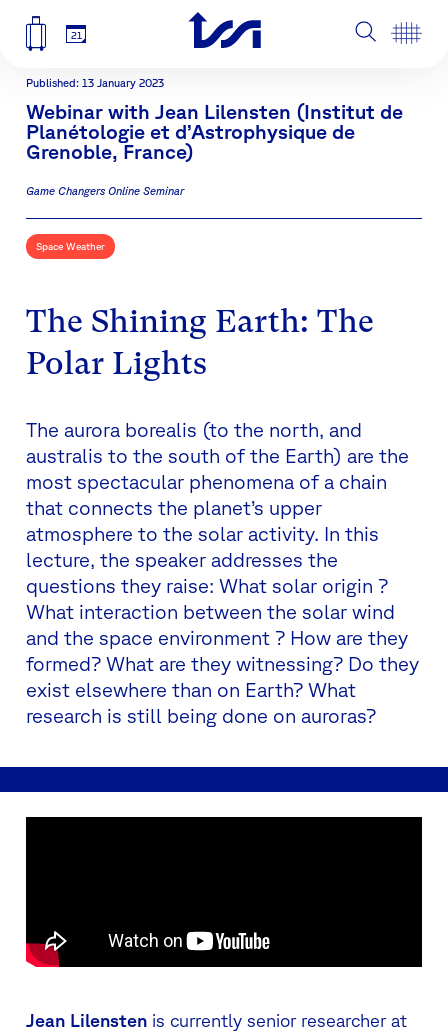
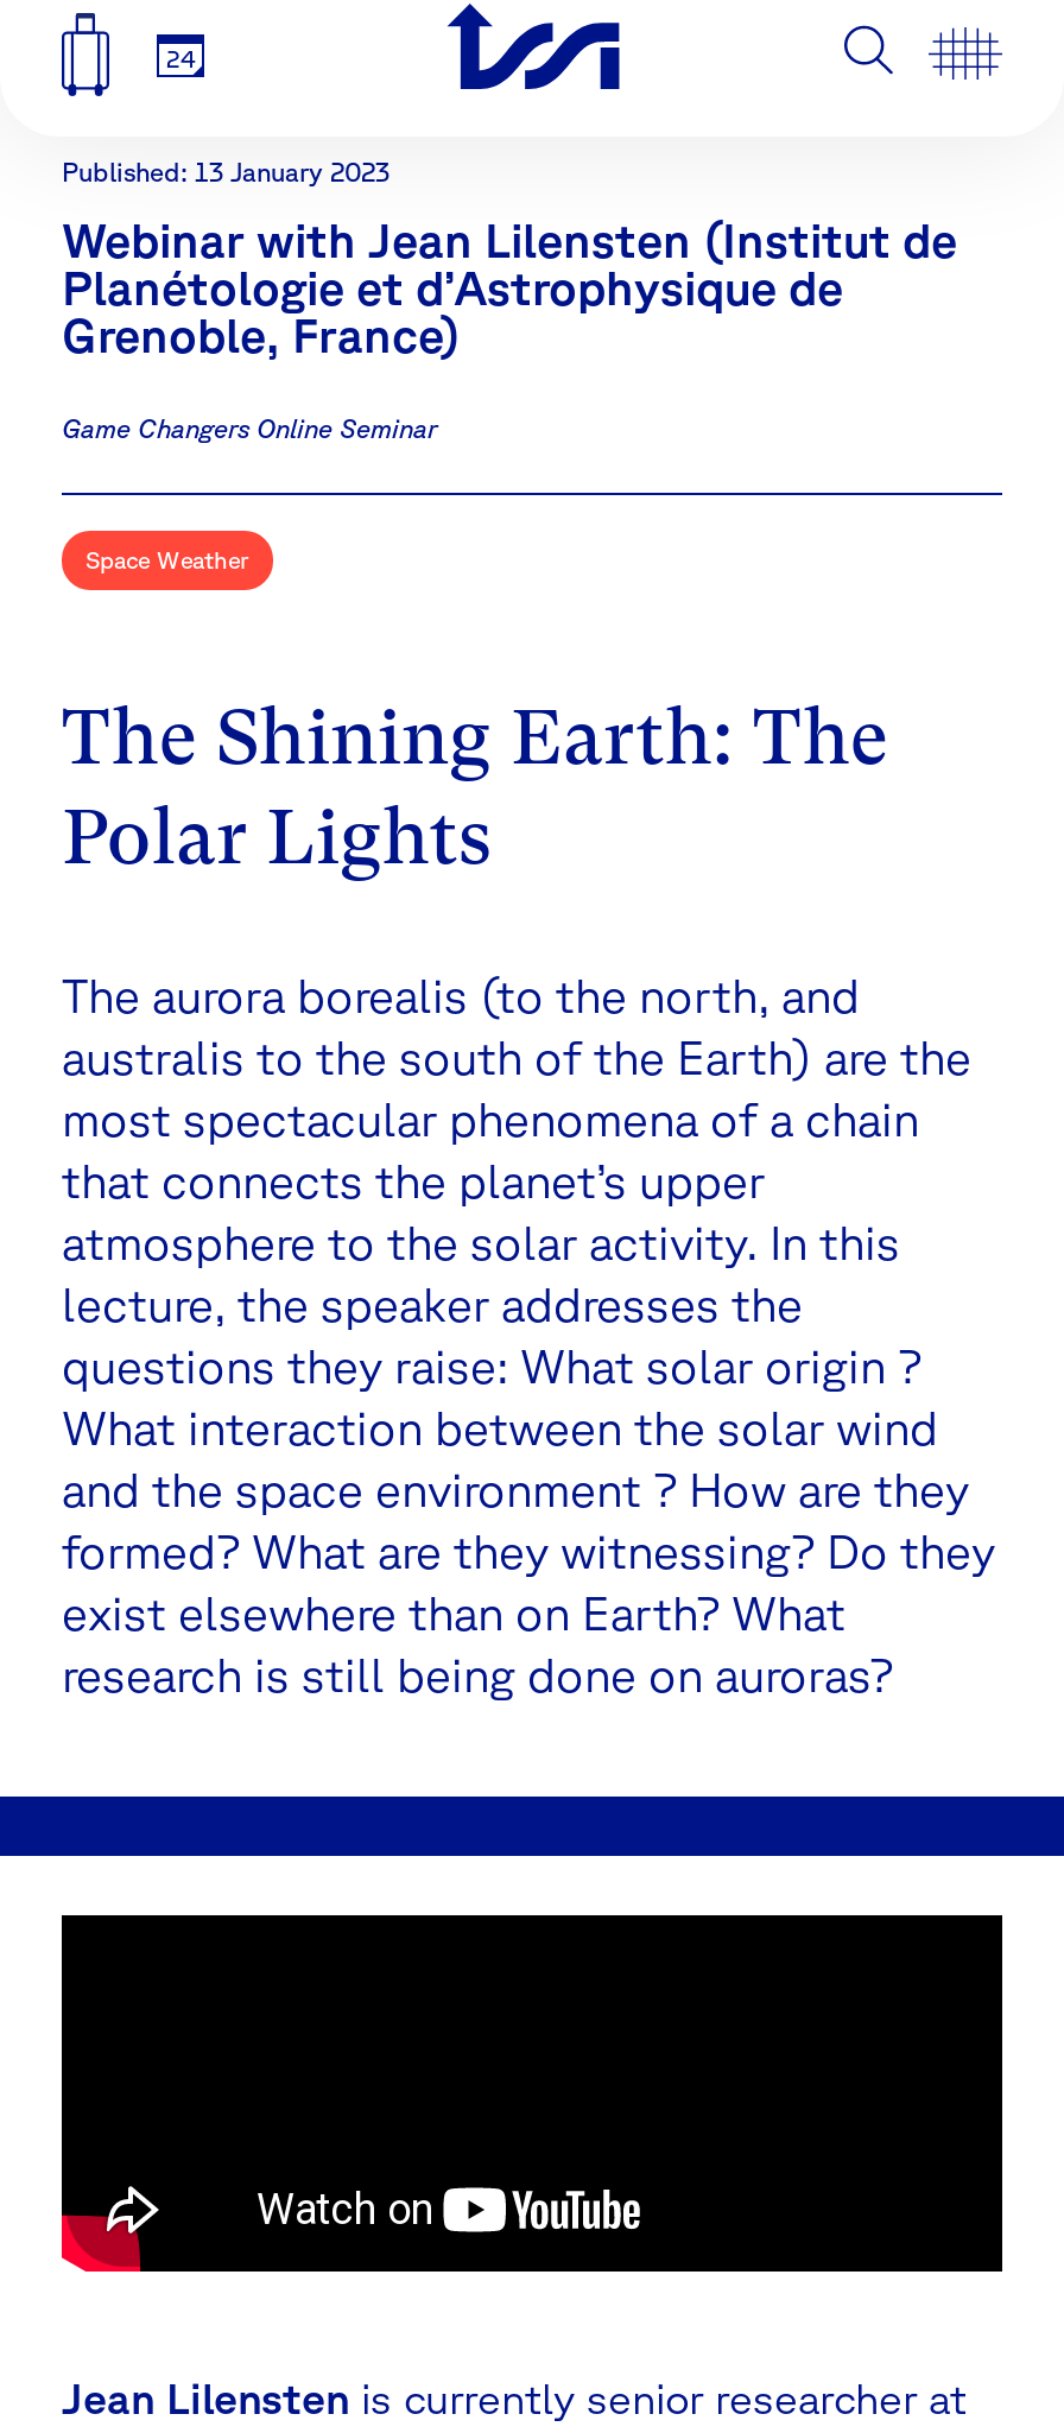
- 21
+ 24
